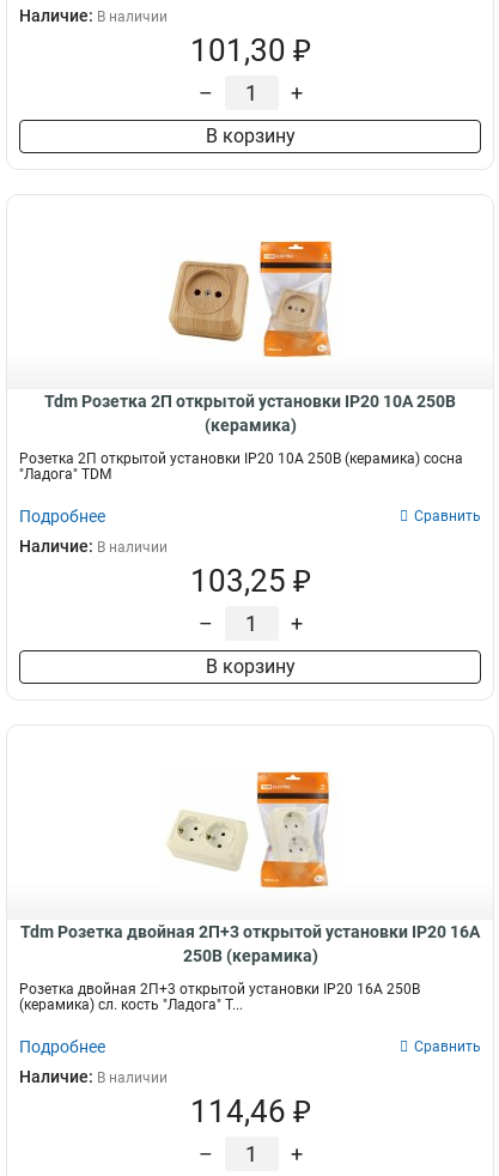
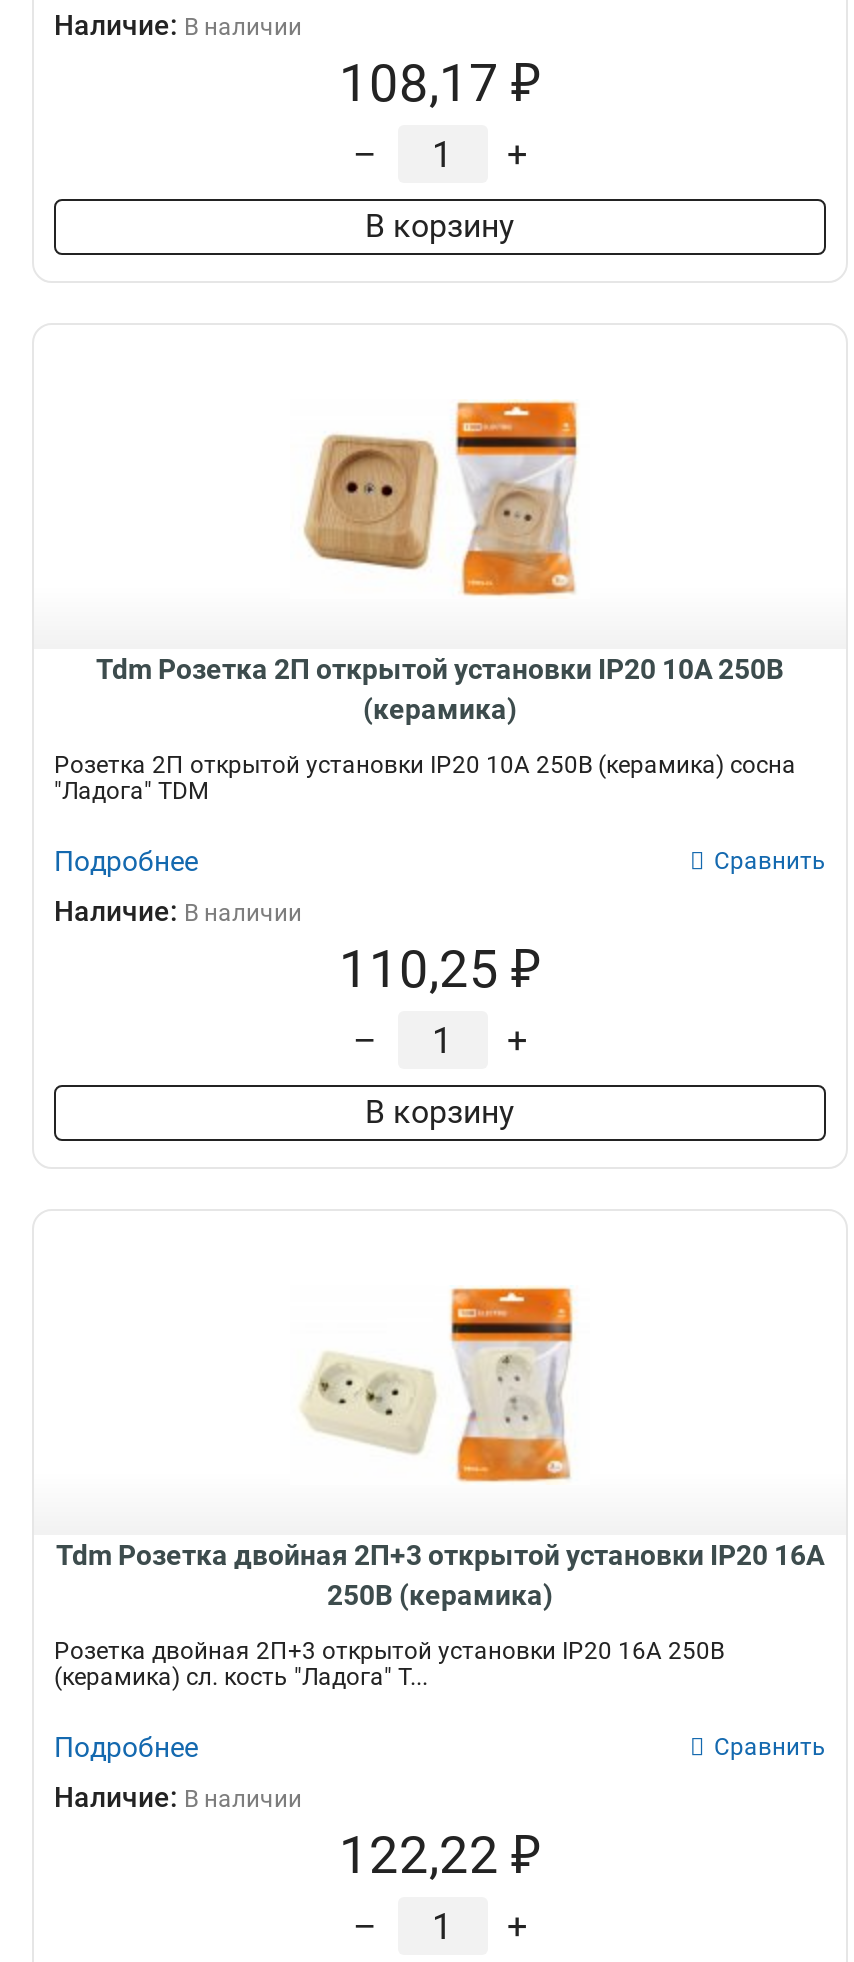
- 101,30 ₽
+ 108,17 ₽

- 103,25 ₽
+ 110,25 ₽

- 114,46 ₽
+ 122,22 ₽
